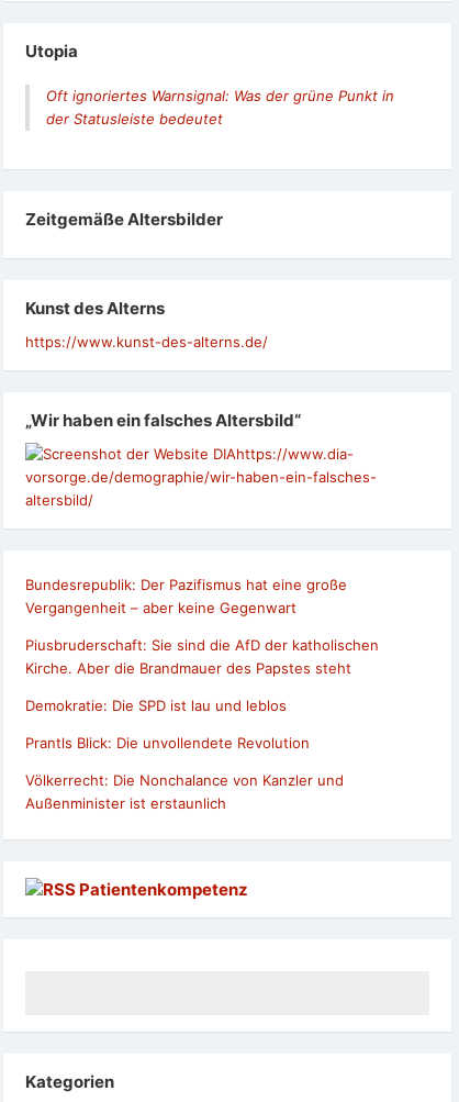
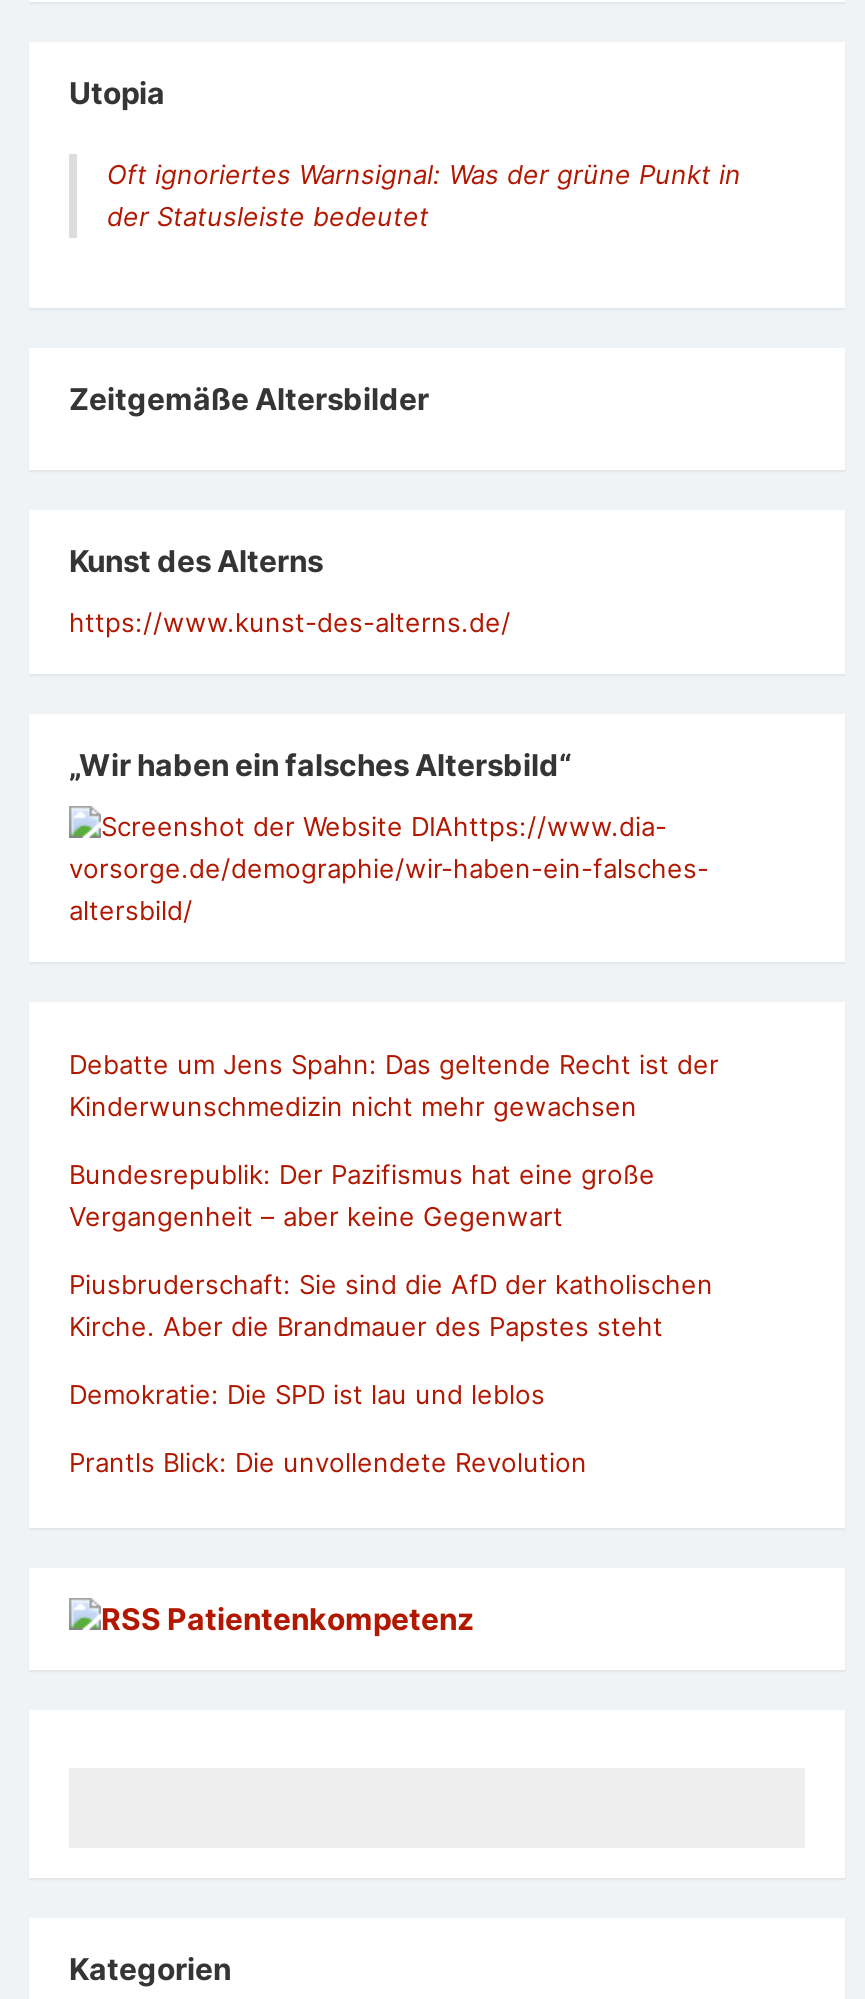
+ Debatte um Jens Spahn: Das geltende Recht ist der
+ Kinderwunschmedizin nicht mehr gewachsen

moved down: Bundesrepublik: Der Pazifismus hat eine große | Vergangenheit – aber keine Gegenwart | Piusbruderschaft: Sie sind die AfD der katholischen | Kirche. Aber die Brandmauer des Papstes steht | Demokratie: Die SPD ist lau und leblos | Prantls Blick: Die unvollendete Revolution

- Völkerrecht: Die Nonchalance von Kanzler und
- Außenminister ist erstaunlich
